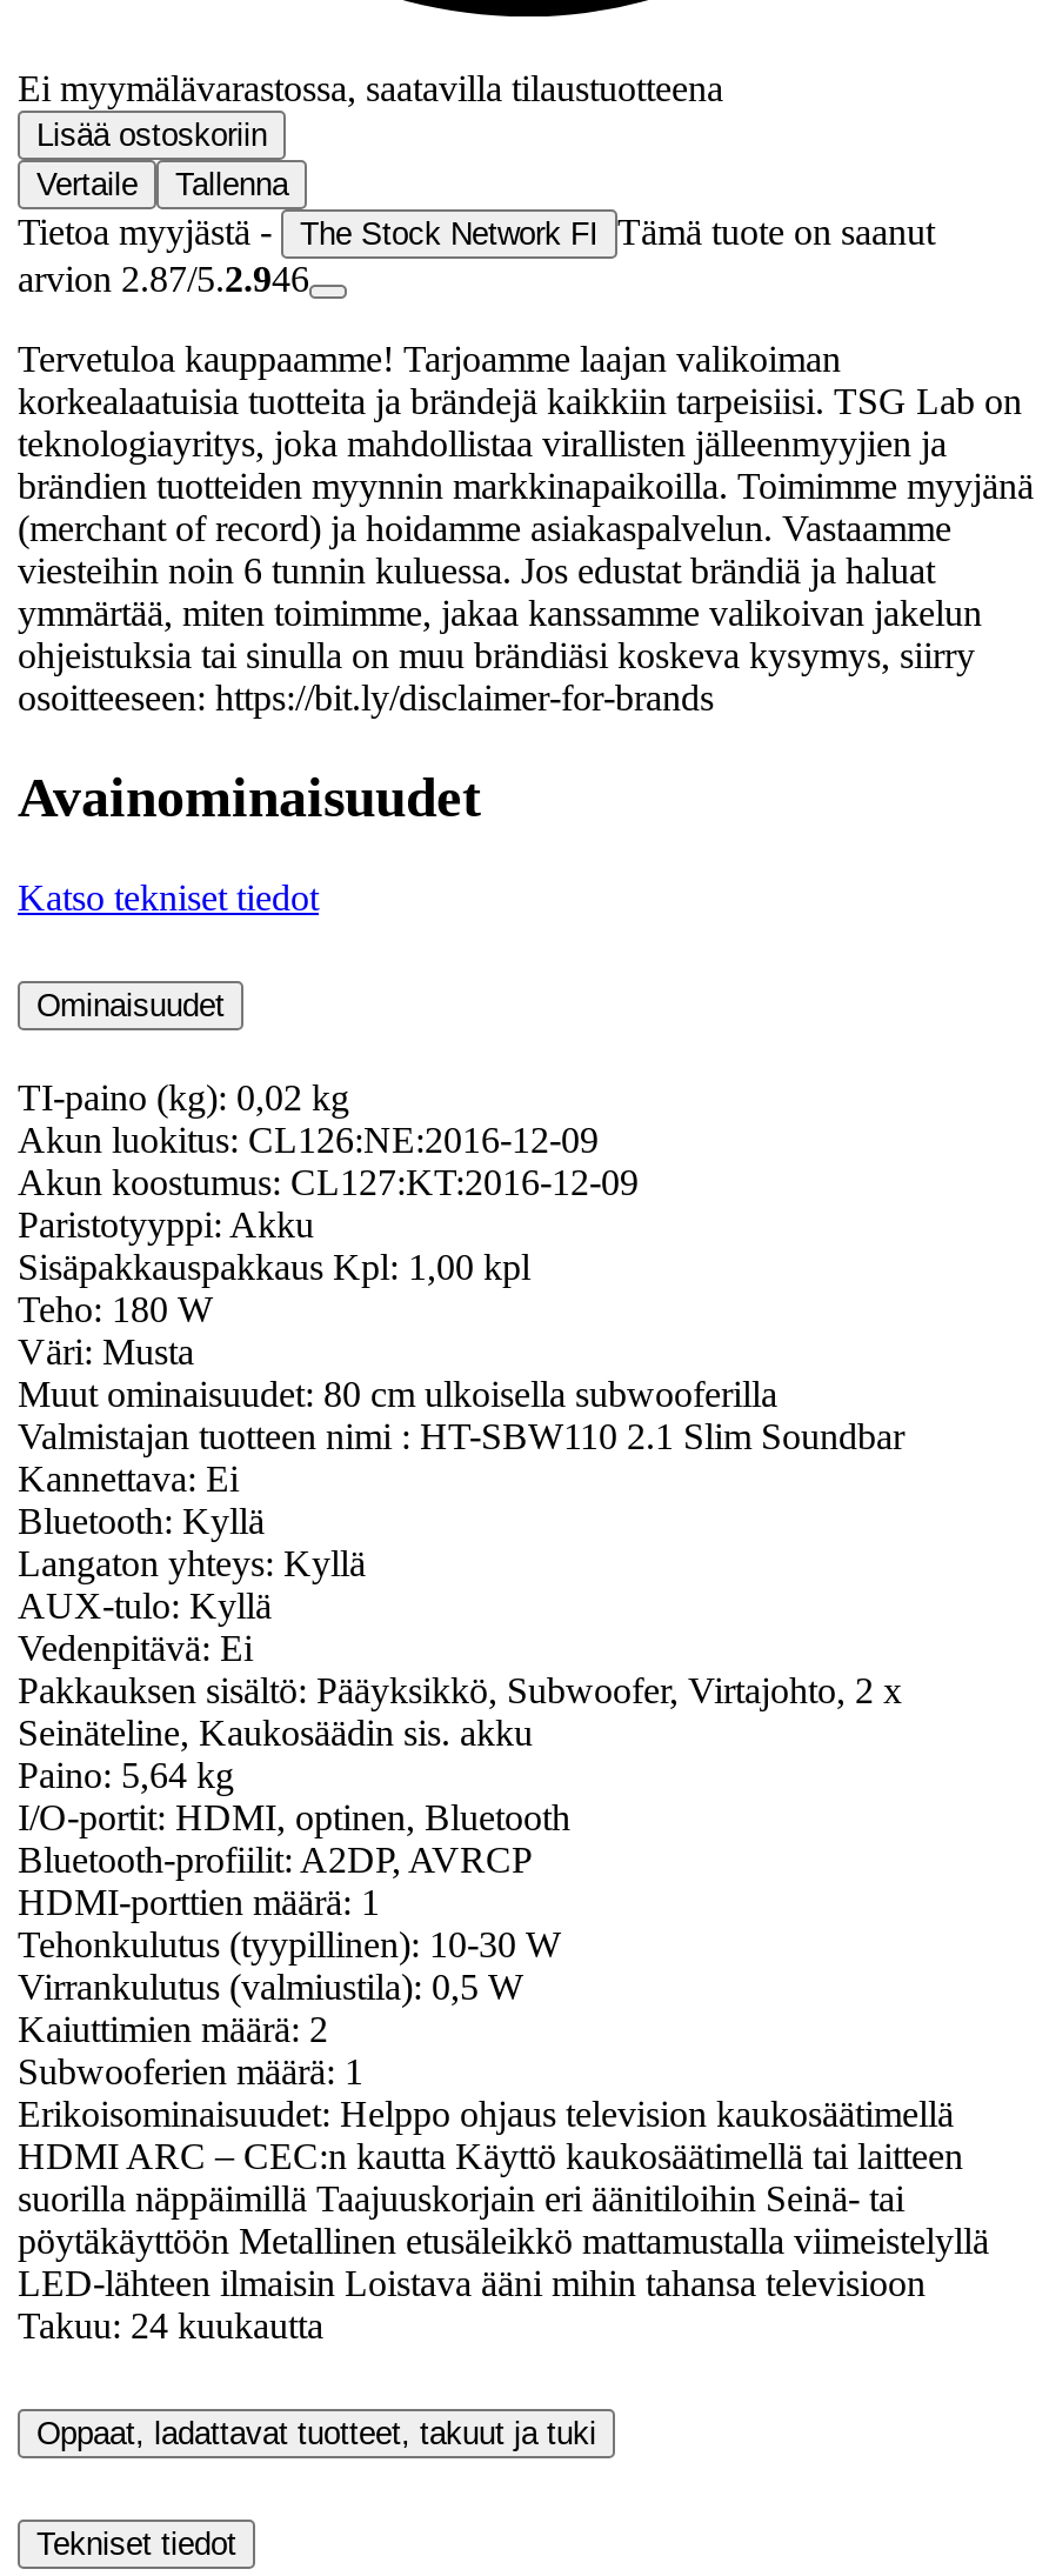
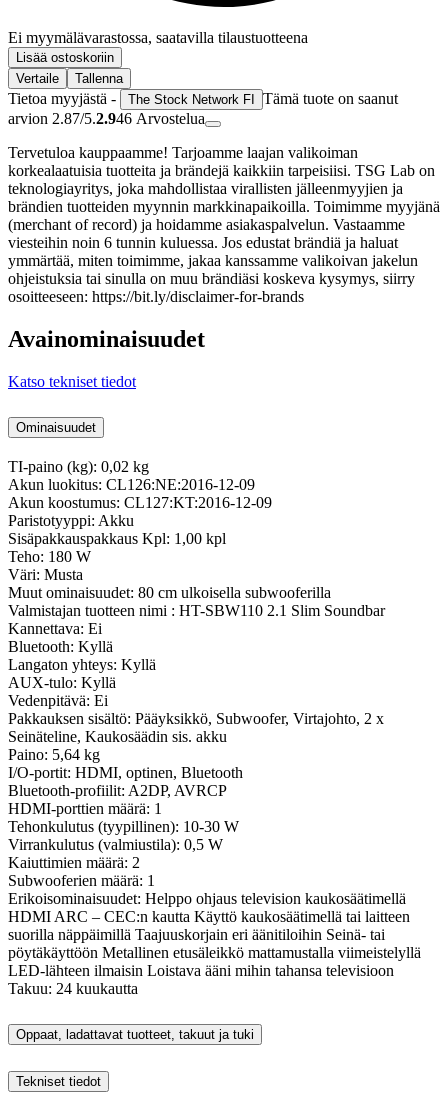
- arvion 2.87/5.2.946
+ arvion 2.87/5.2.946 Arvostelua
